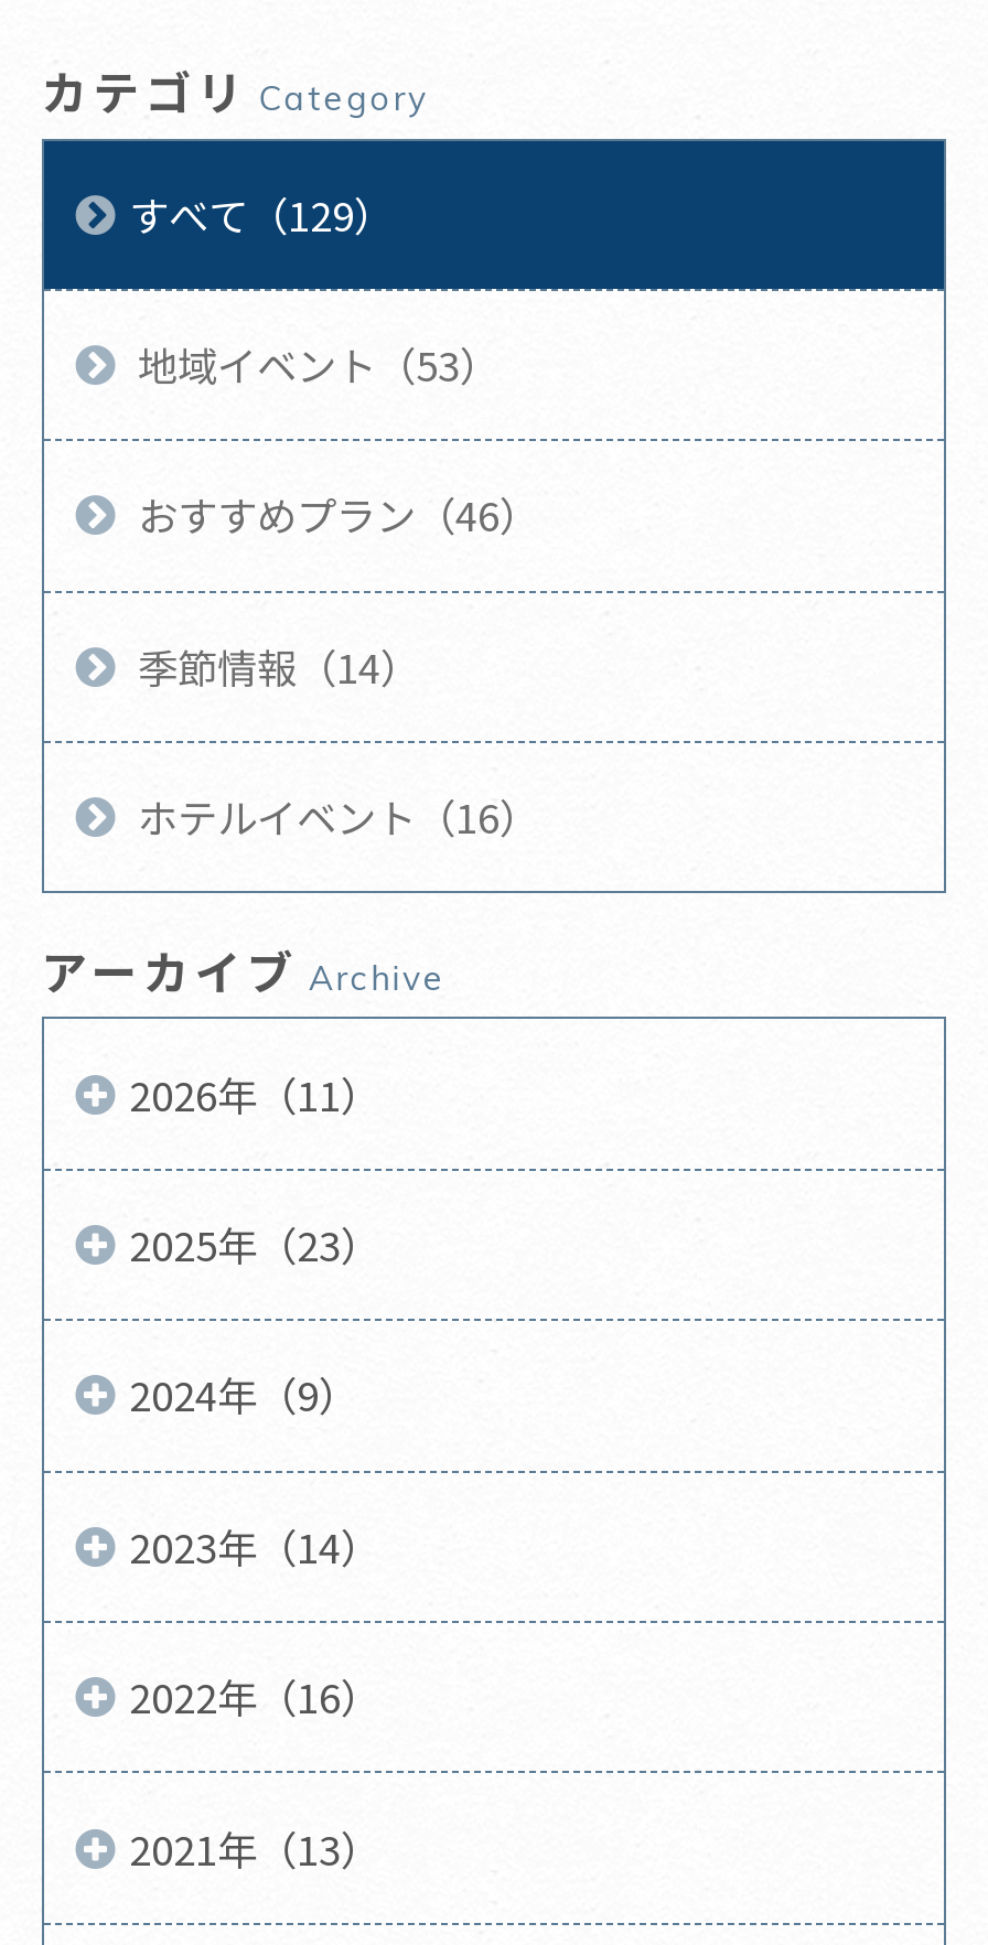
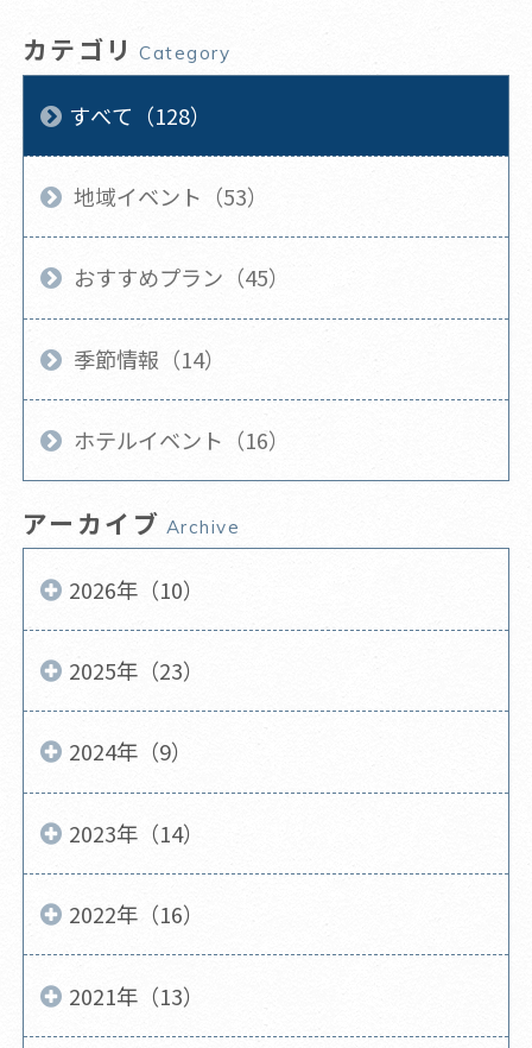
- すべて（129）
+ すべて（128）

- おすすめプラン（46）
+ おすすめプラン（45）

- 2026年（11）
+ 2026年（10）
